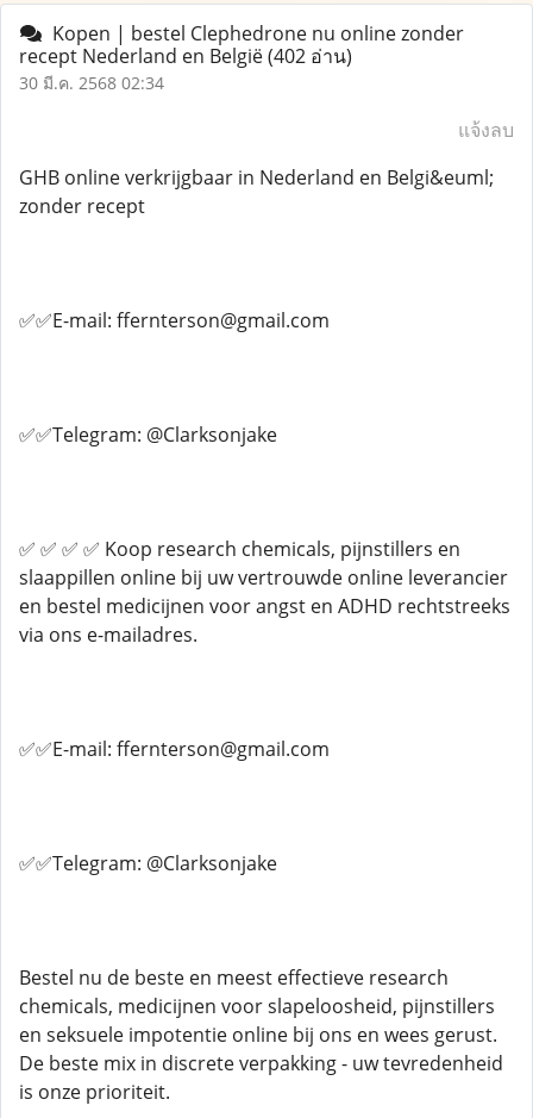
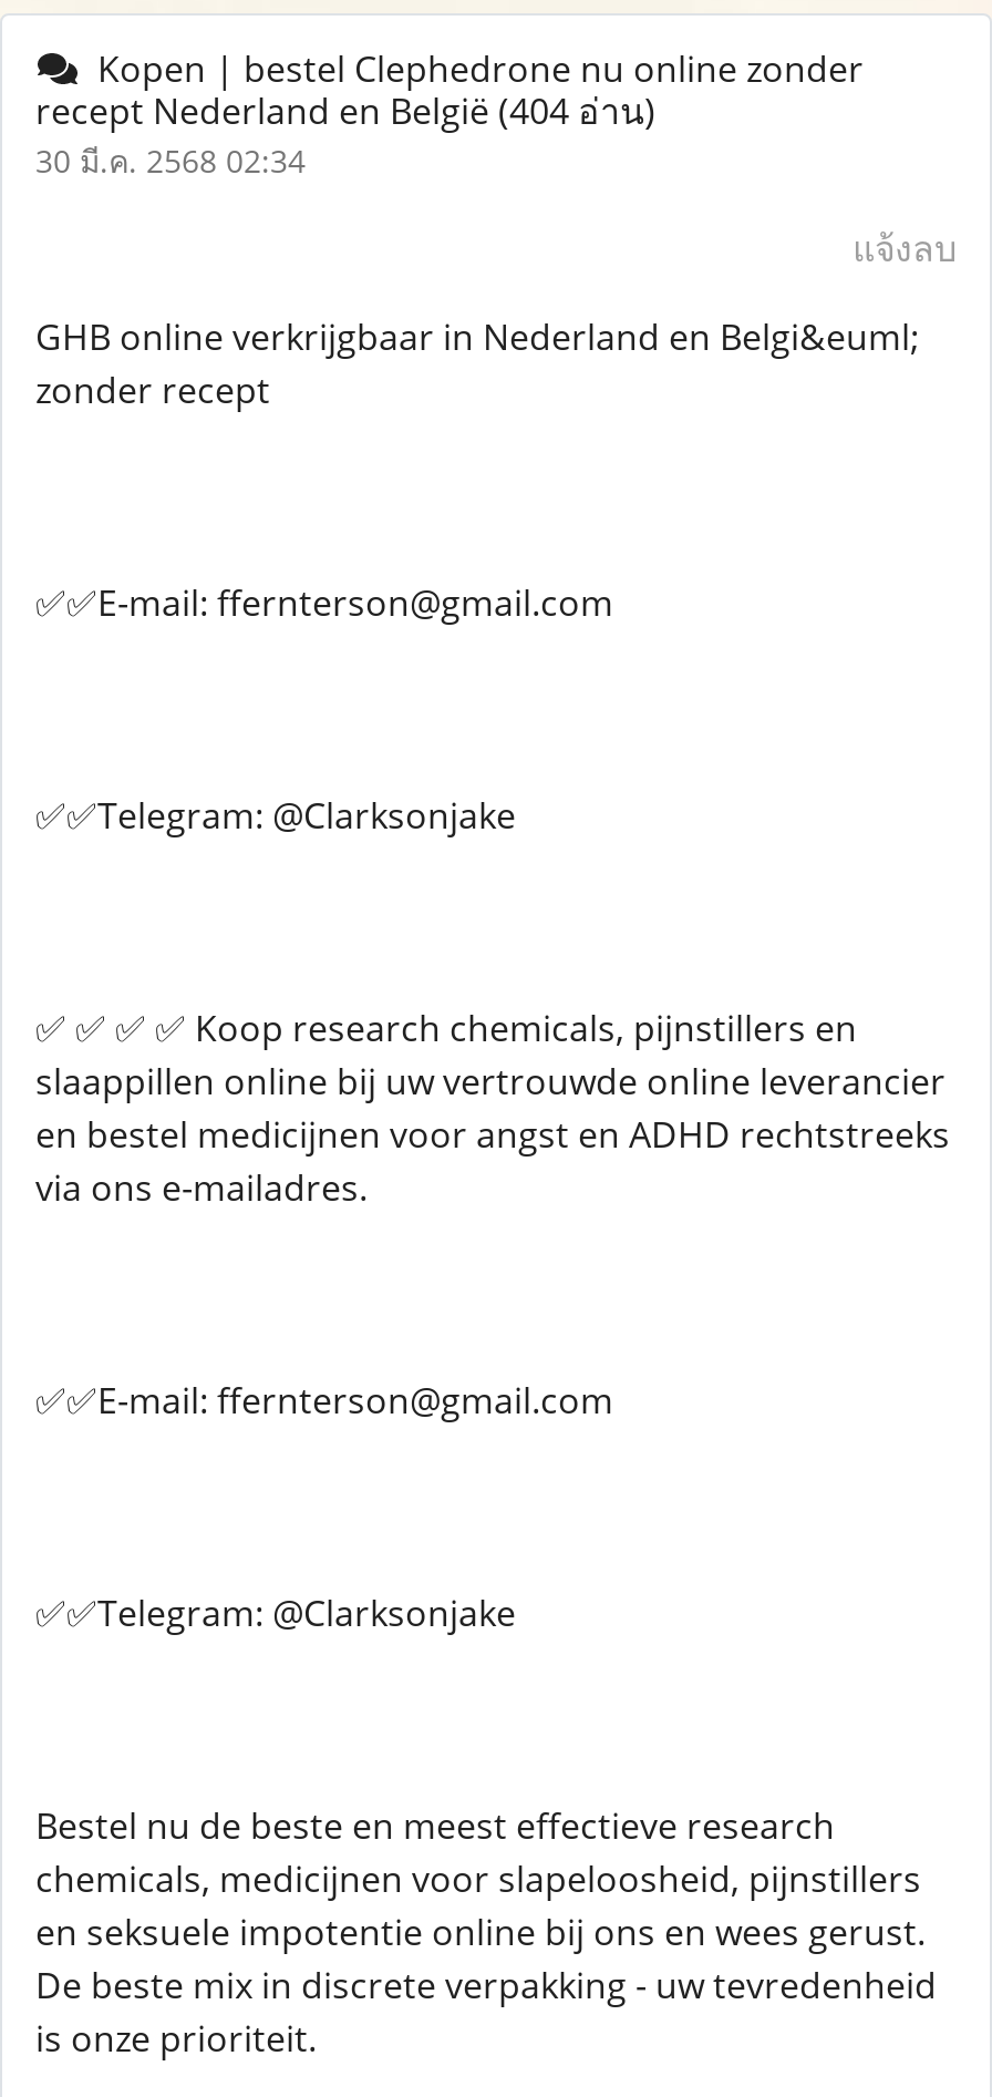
- recept Nederland en België (402 อ่าน)
+ recept Nederland en België (404 อ่าน)
